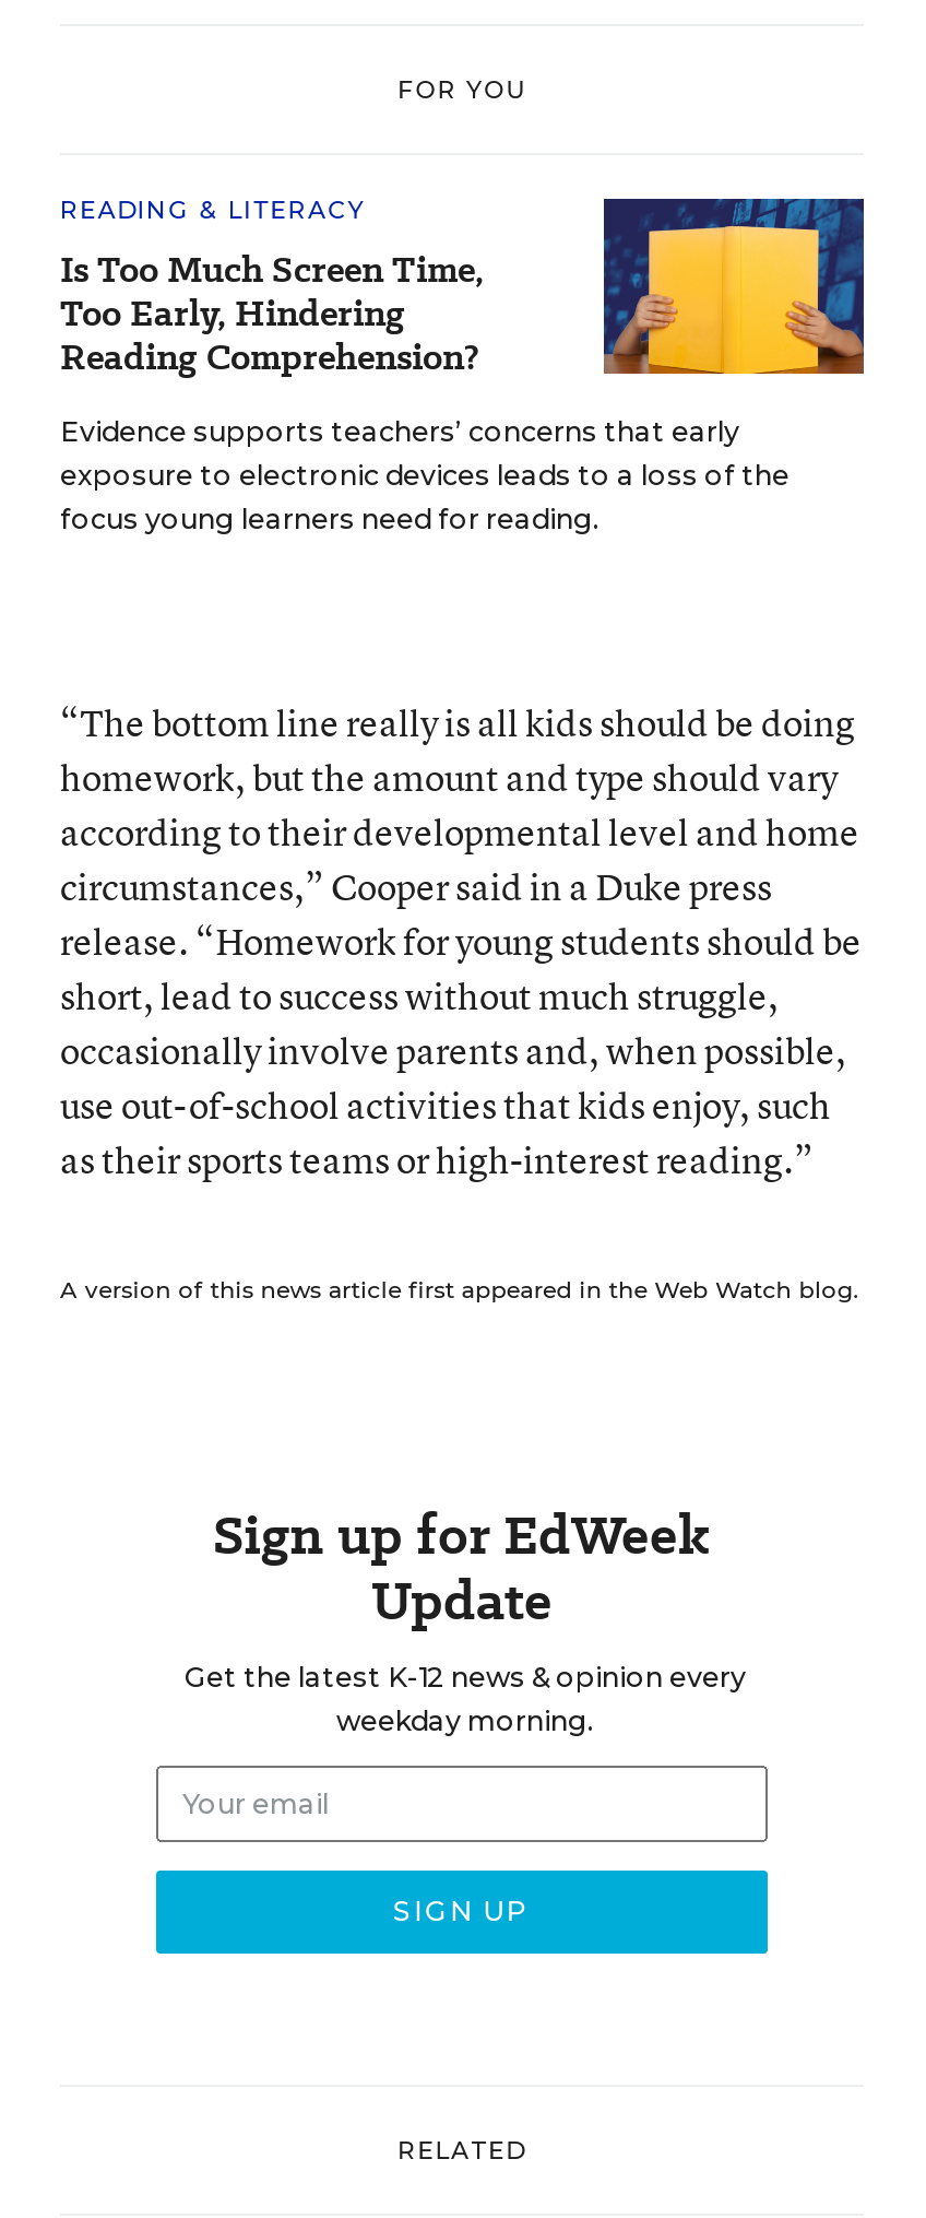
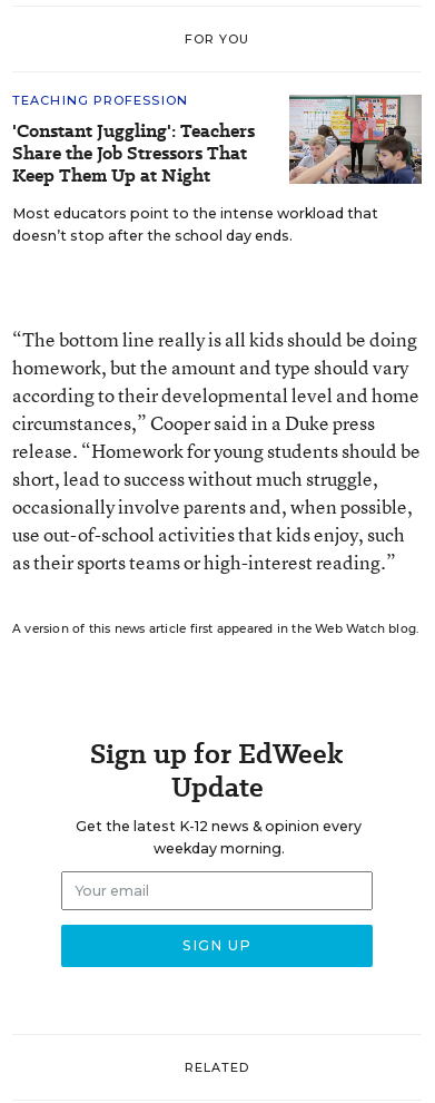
- READING & LITERACY
- Is Too Much Screen Time,
- Too Early, Hindering
- Reading Comprehension?
+ TEACHING PROFESSION
+ 'Constant Juggling': Teachers
+ Share the Job Stressors That
+ Keep Them Up at Night

- [image]
- Evidence supports teachers’ concerns that early
- exposure to electronic devices leads to a loss of the
- focus young learners need for reading.
+ [image]
+ Most educators point to the intense workload that
+ doesn’t stop after the school day ends.
